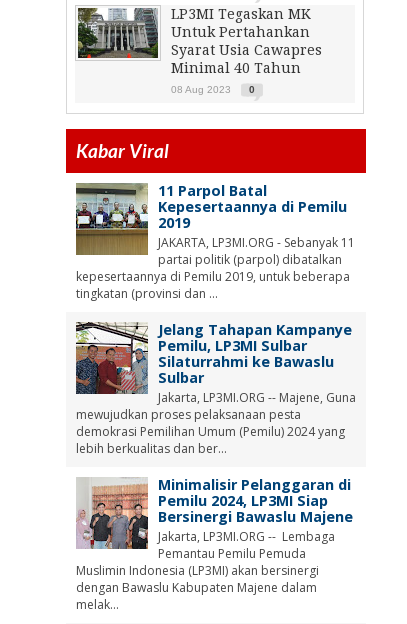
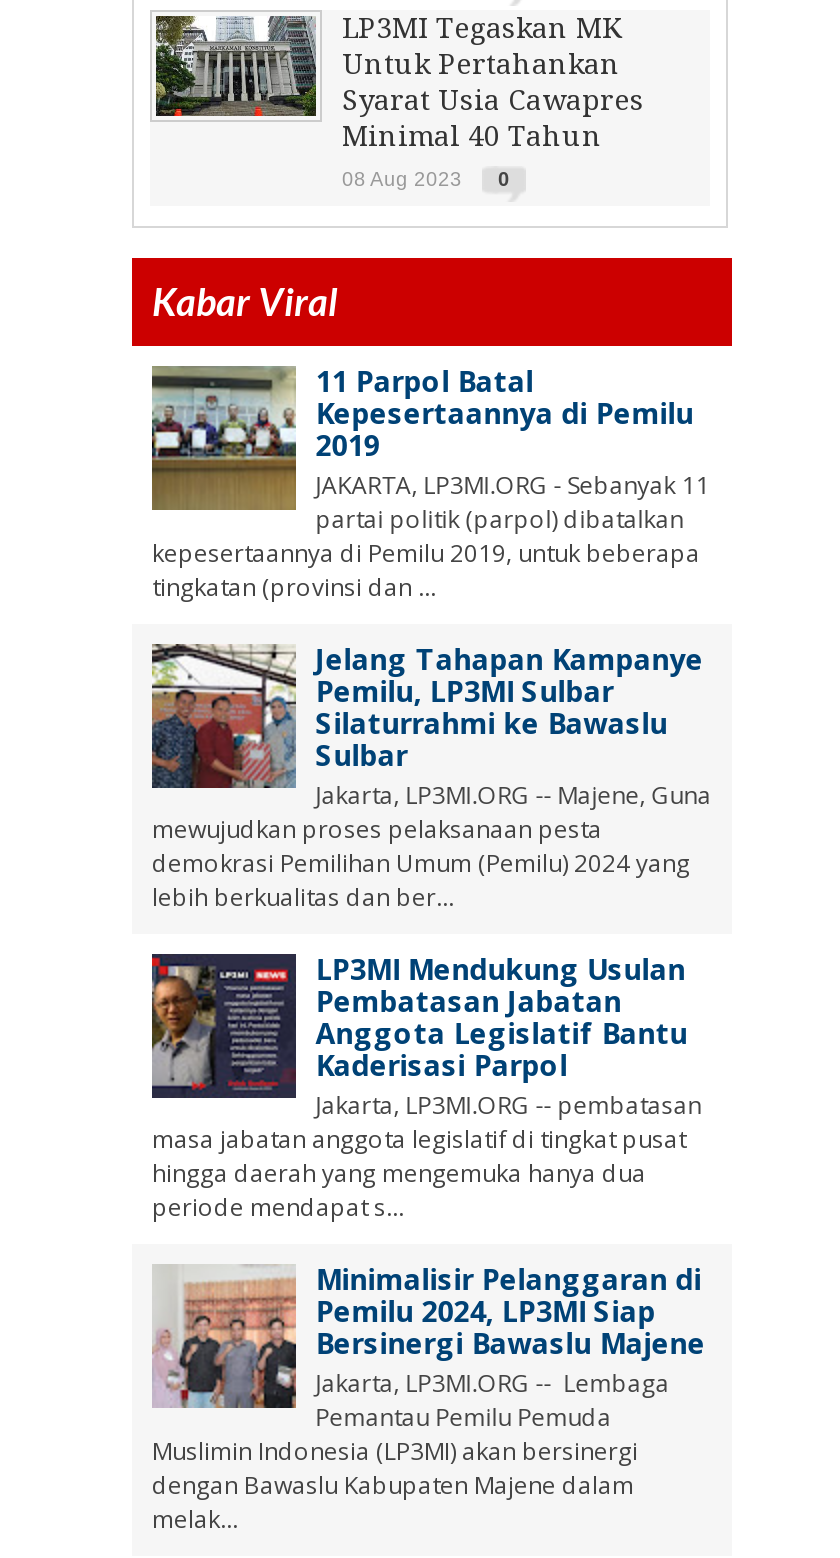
+ [image]
+ LP3MI Mendukung Usulan
+ Pembatasan Jabatan
+ Anggota Legislatif Bantu
+ Kaderisasi Parpol
+ Jakarta, LP3MI.ORG -- pembatasan
+ masa jabatan anggota legislatif di tingkat pusat
+ hingga daerah yang mengemuka hanya dua
+ periode mendapat s...
